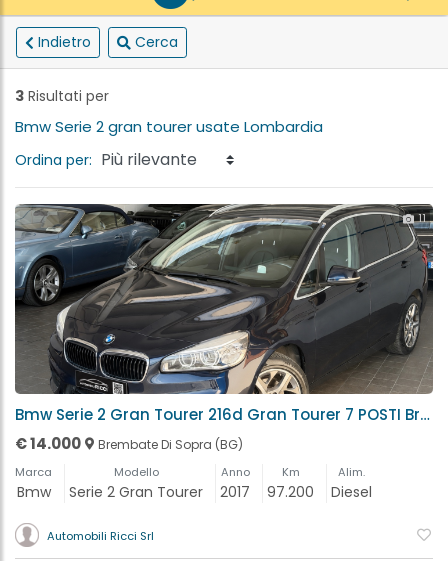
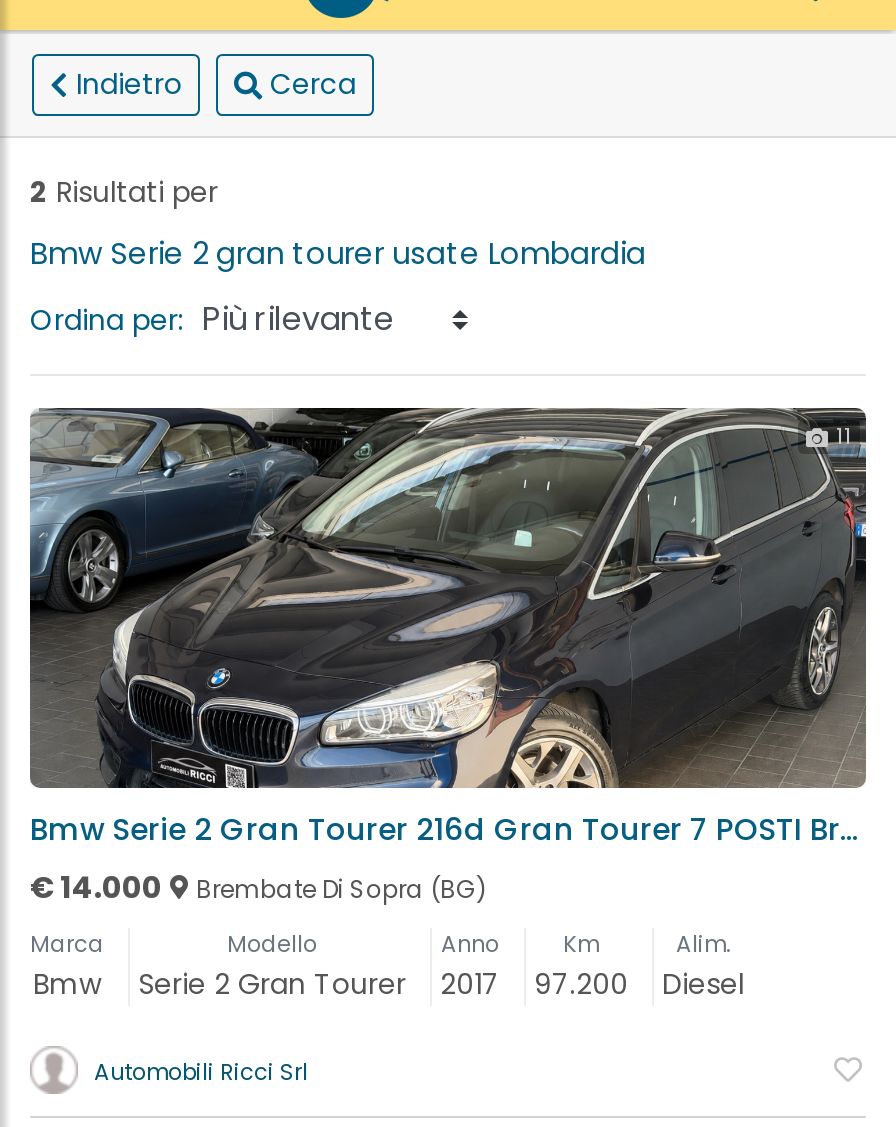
- 3 Risultati per
+ 2 Risultati per
